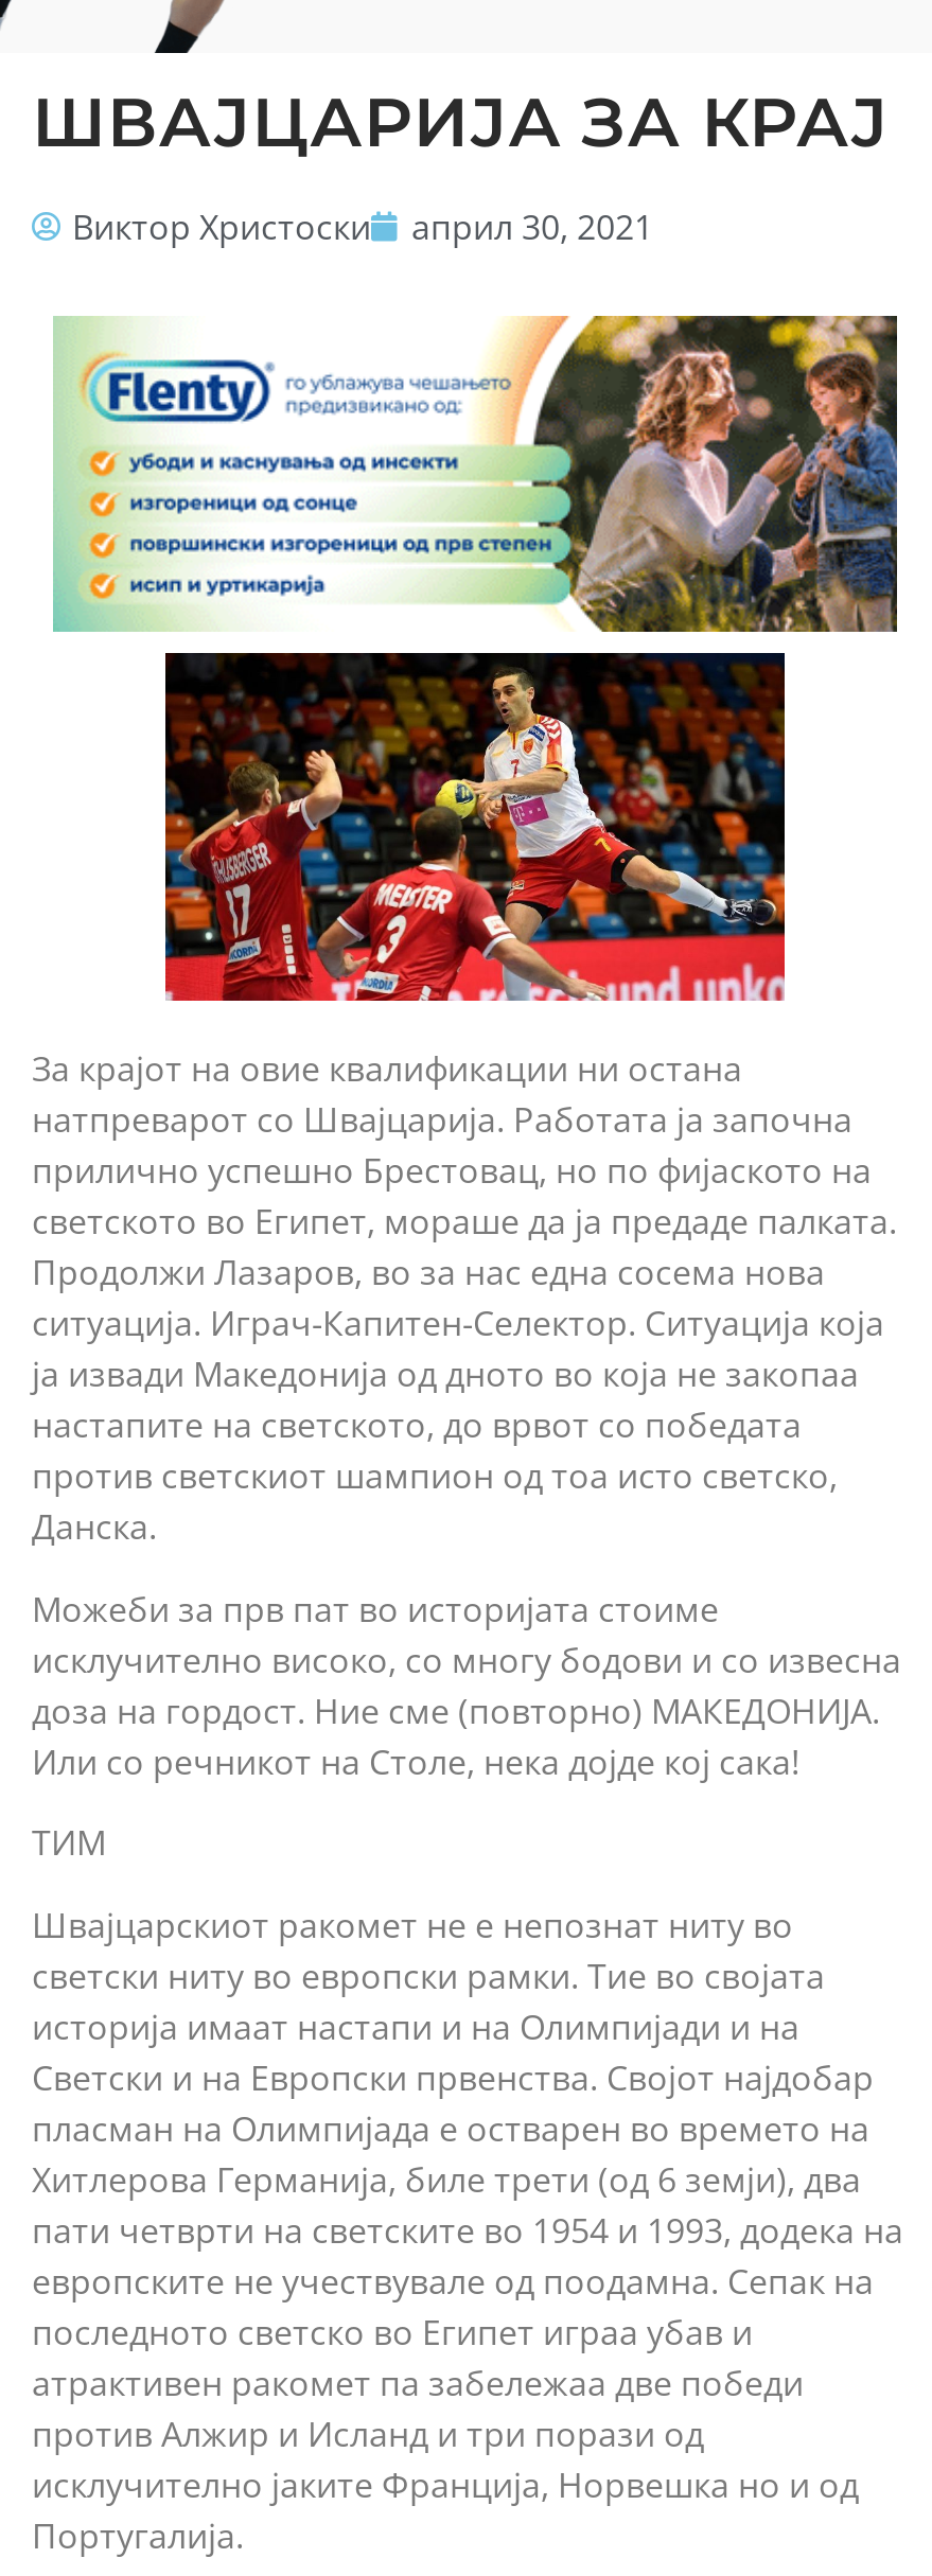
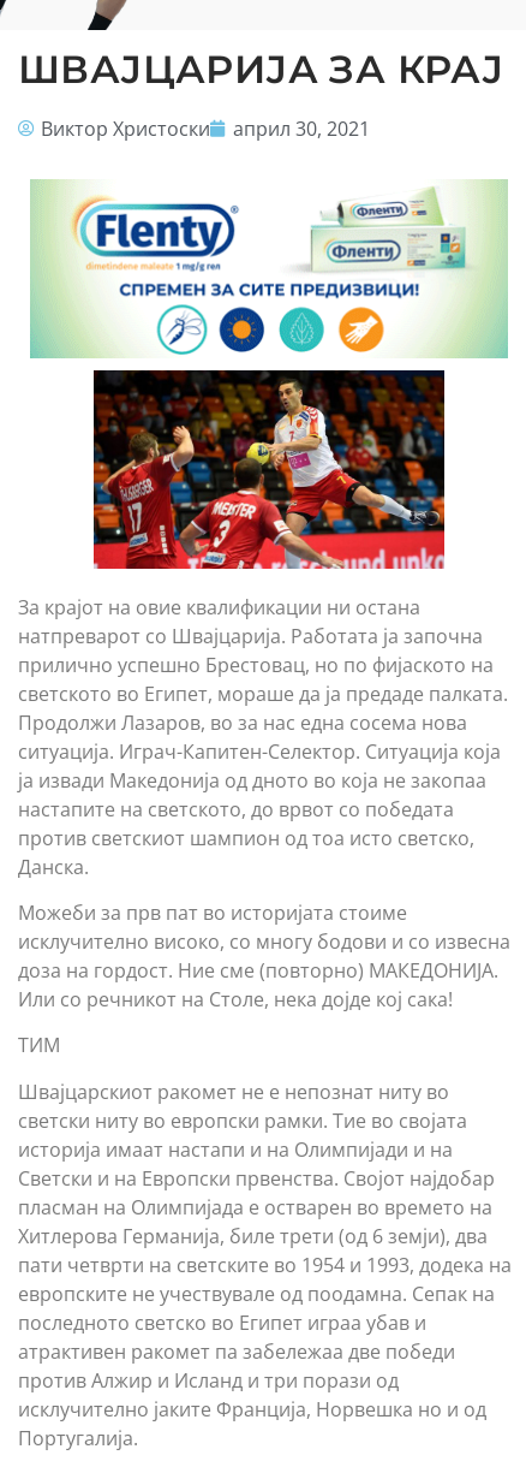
- [image]
+ [image]
